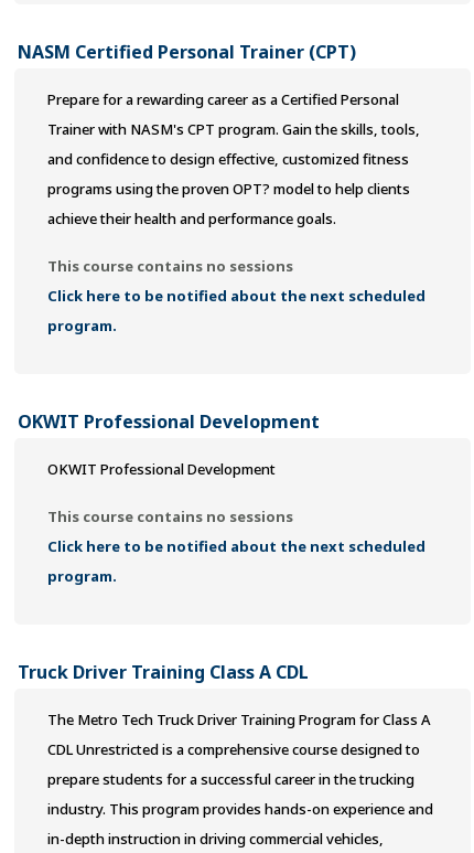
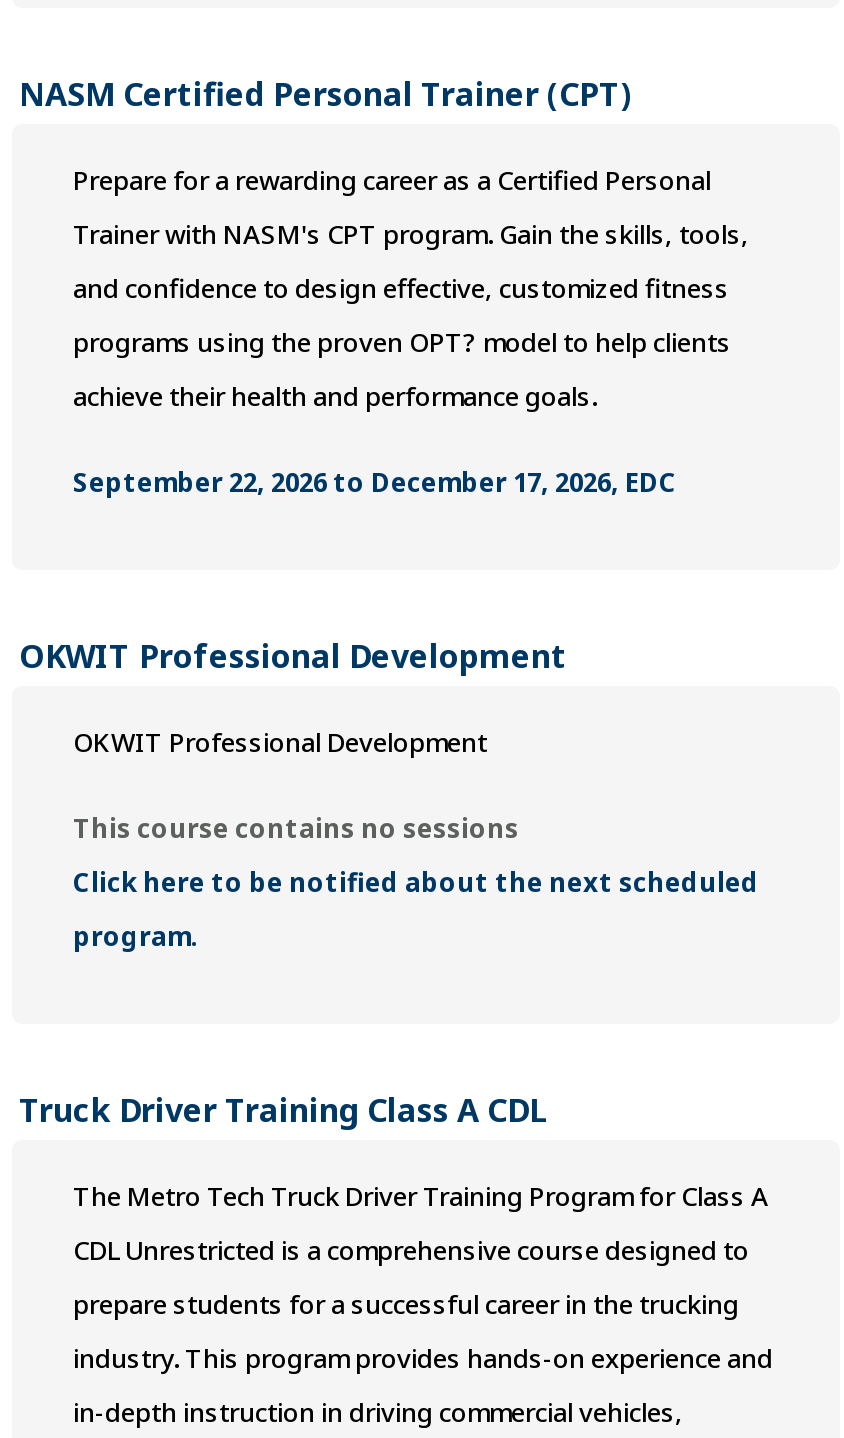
- This course contains no sessions
- Click here to be notified about the next scheduled
- program.
+ September 22, 2026 to December 17, 2026, EDC
